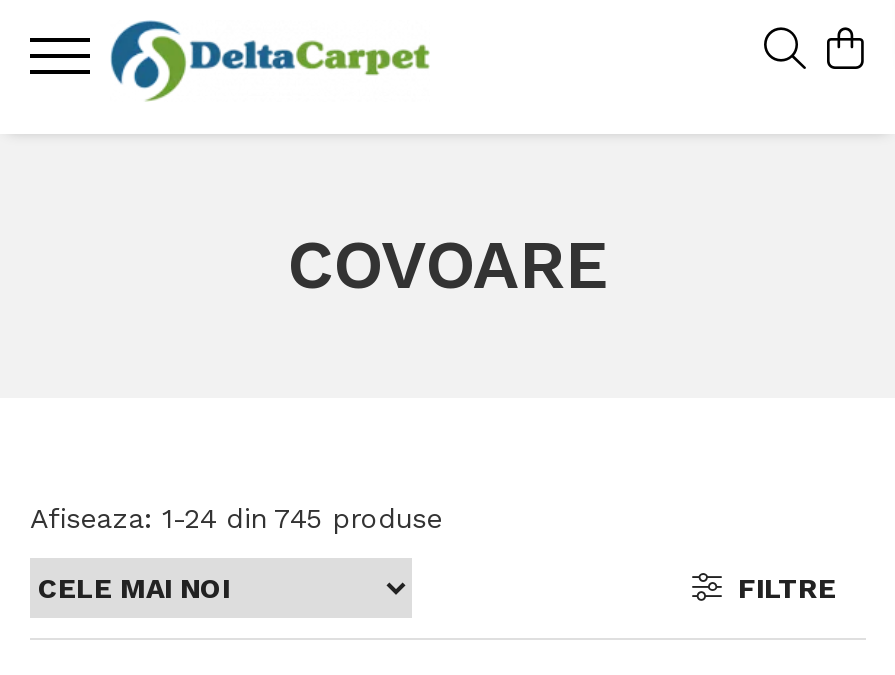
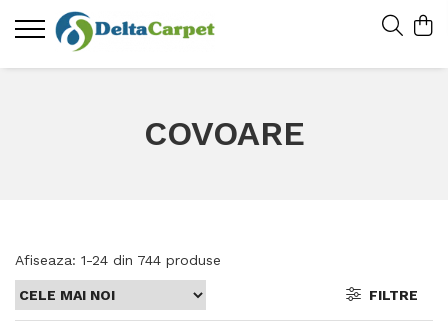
- Afiseaza: 1-24 din 745 produse
+ Afiseaza: 1-24 din 744 produse
